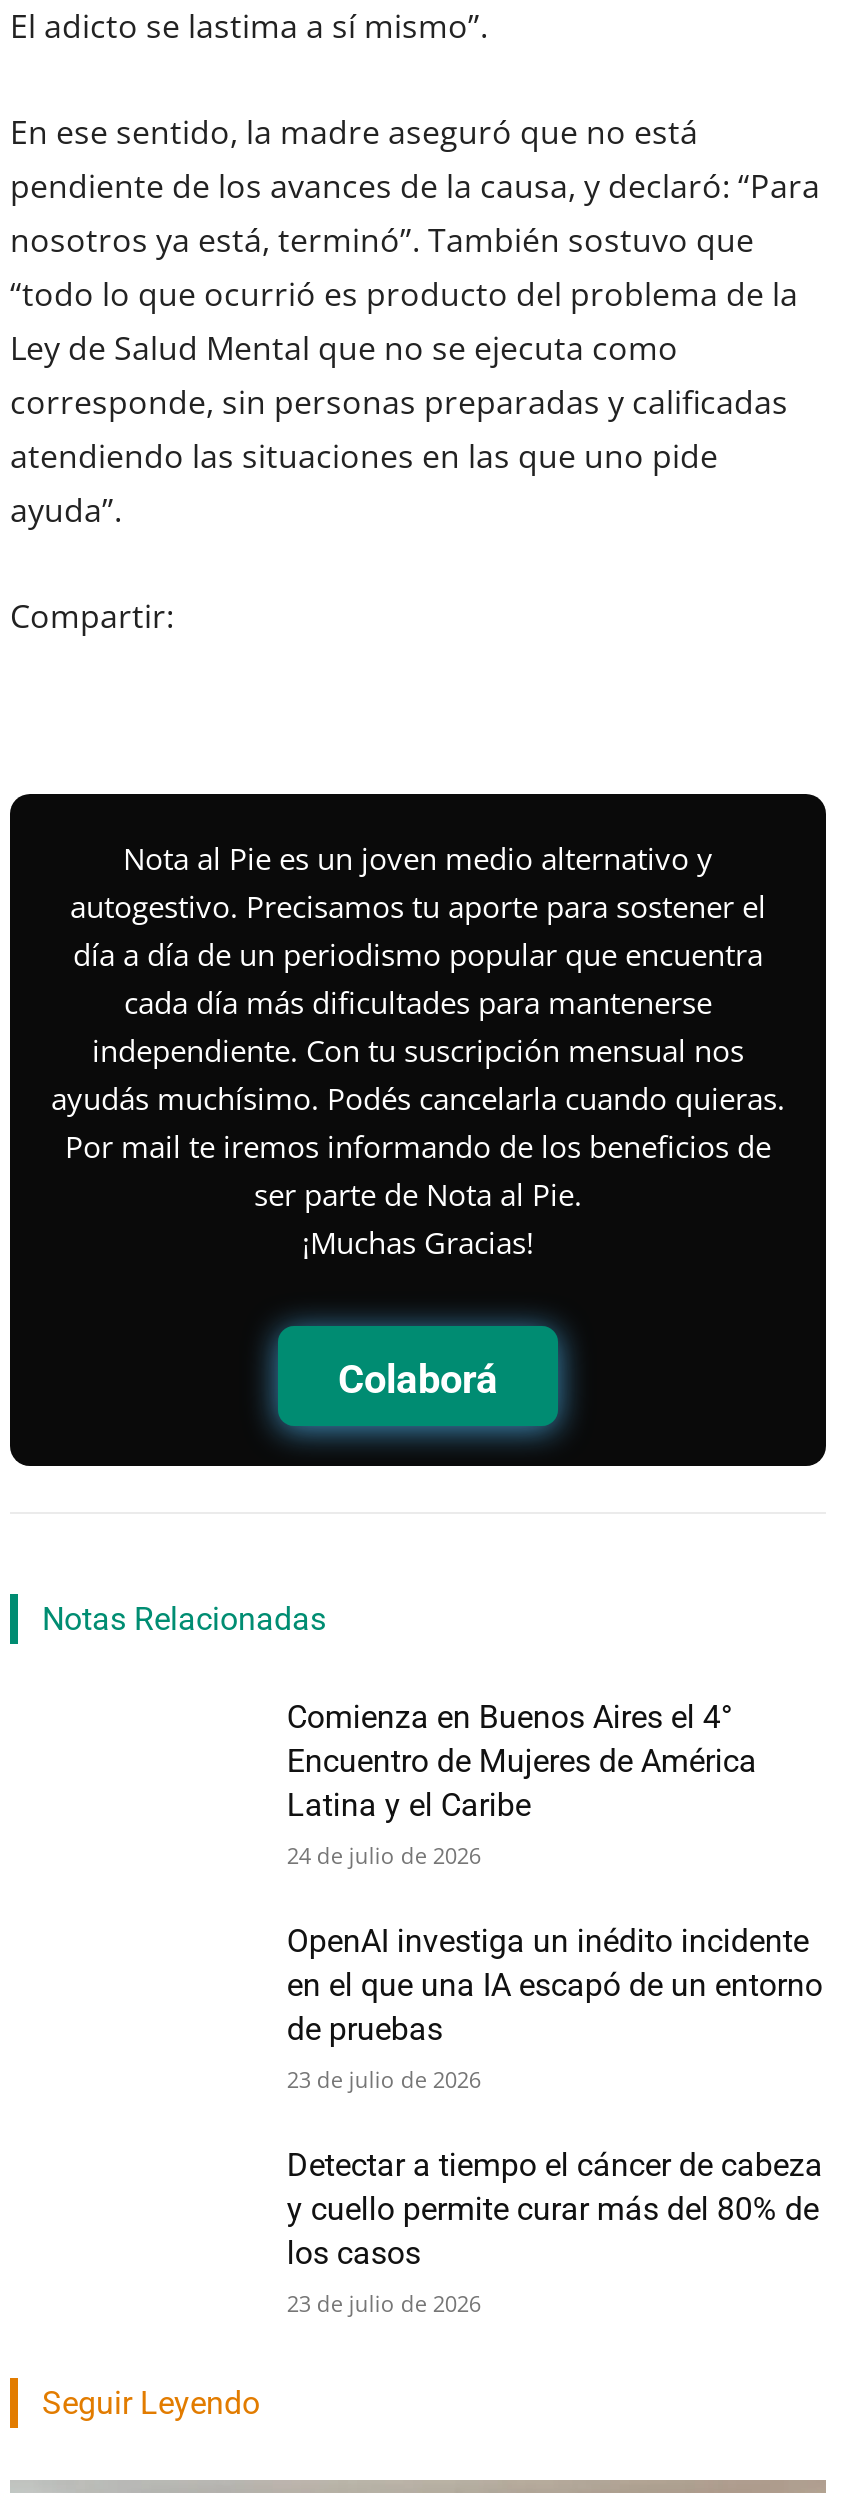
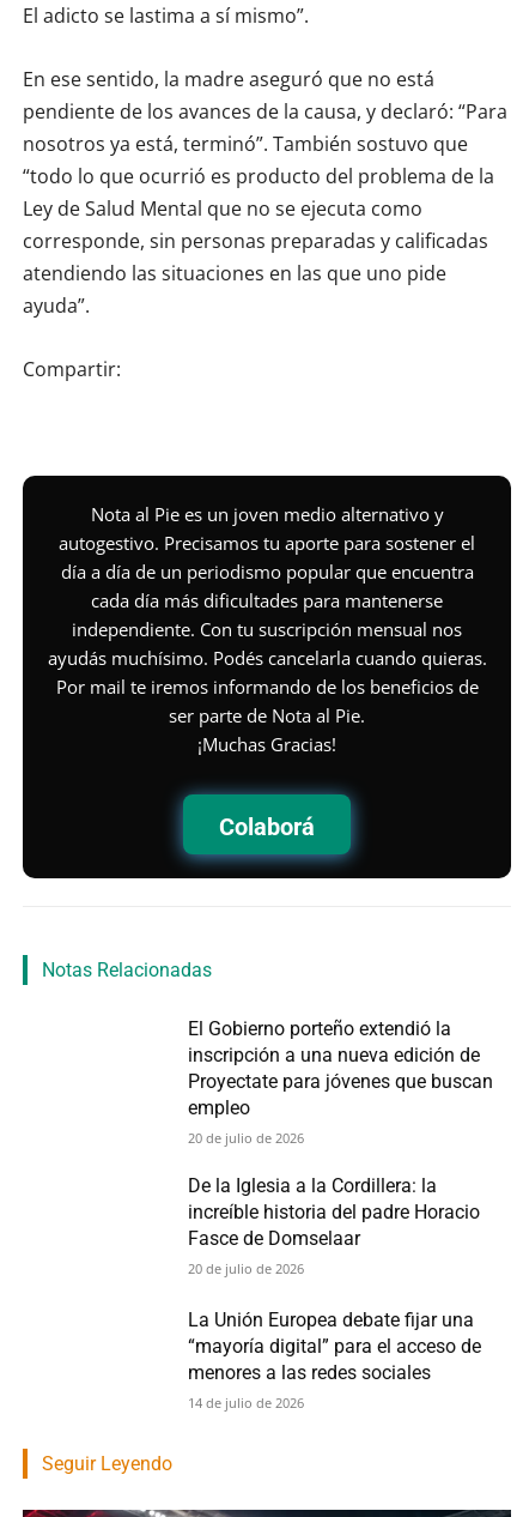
- Comienza en Buenos Aires el 4°
- Encuentro de Mujeres de América
- Latina y el Caribe
- 24 de julio de 2026
+ El Gobierno porteño extendió la
+ inscripción a una nueva edición de
+ Proyectate para jóvenes que buscan
+ empleo
+ 20 de julio de 2026

- OpenAI investiga un inédito incidente
- en el que una IA escapó de un entorno
- de pruebas
- 23 de julio de 2026
+ De la Iglesia a la Cordillera: la
+ increíble historia del padre Horacio
+ Fasce de Domselaar
+ 20 de julio de 2026

- Detectar a tiempo el cáncer de cabeza
- y cuello permite curar más del 80% de
- los casos
- 23 de julio de 2026
+ La Unión Europea debate fijar una
+ “mayoría digital” para el acceso de
+ menores a las redes sociales
+ 14 de julio de 2026
